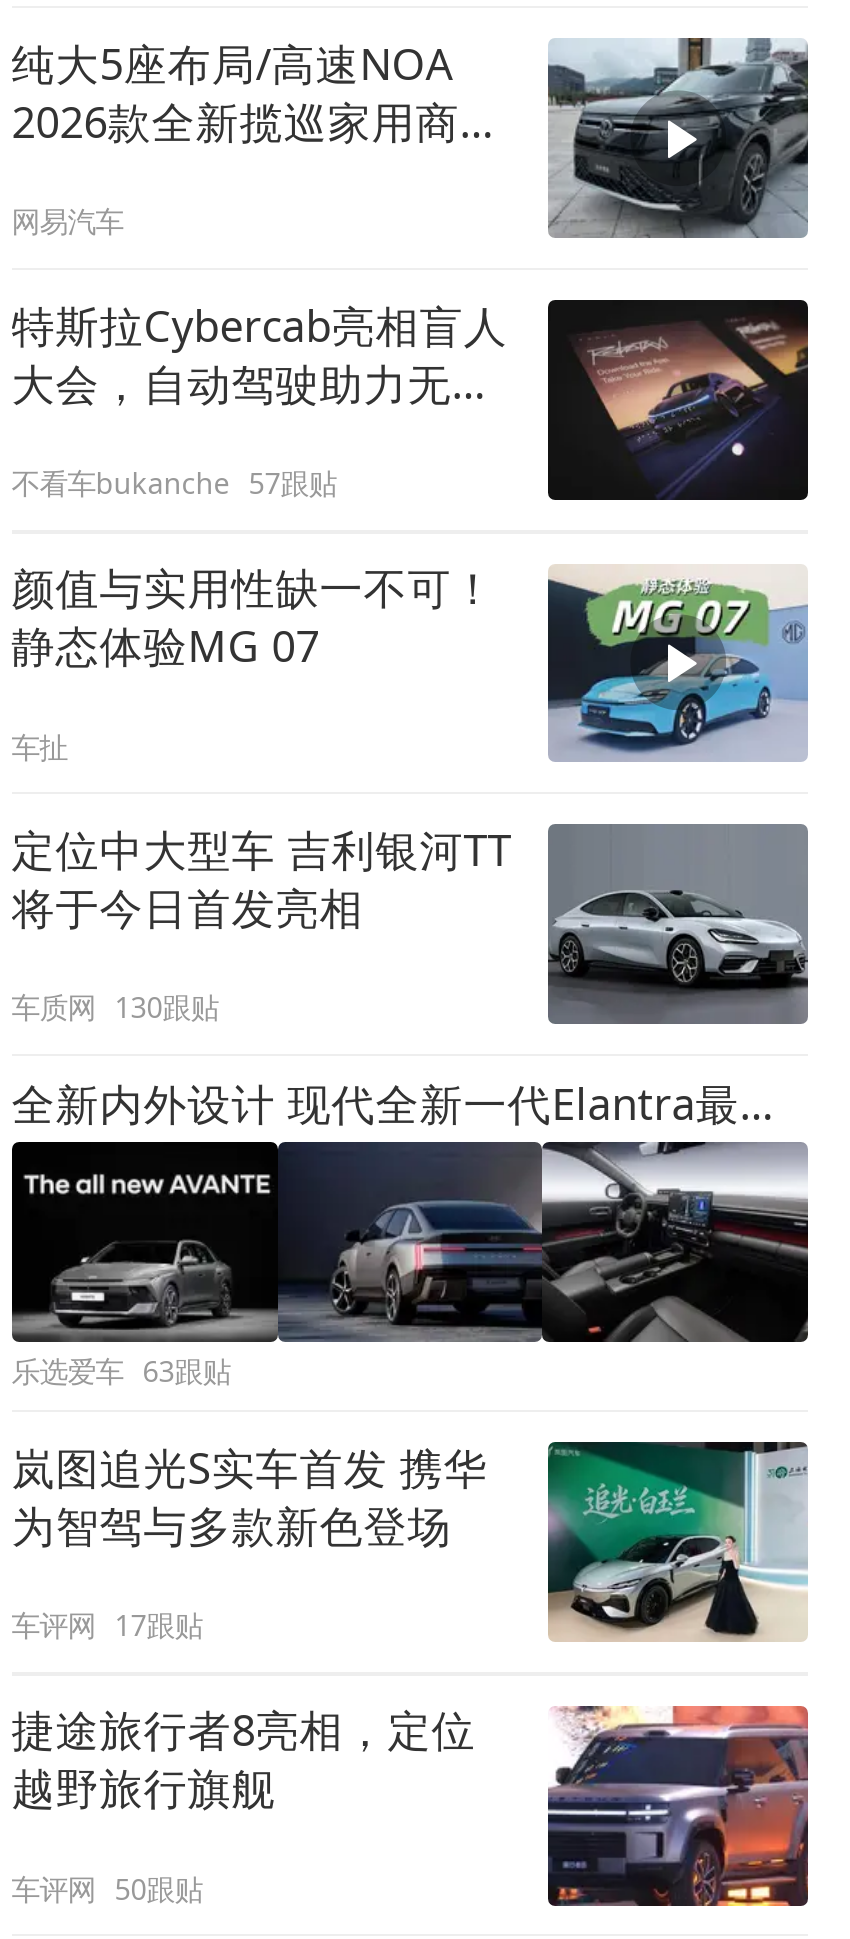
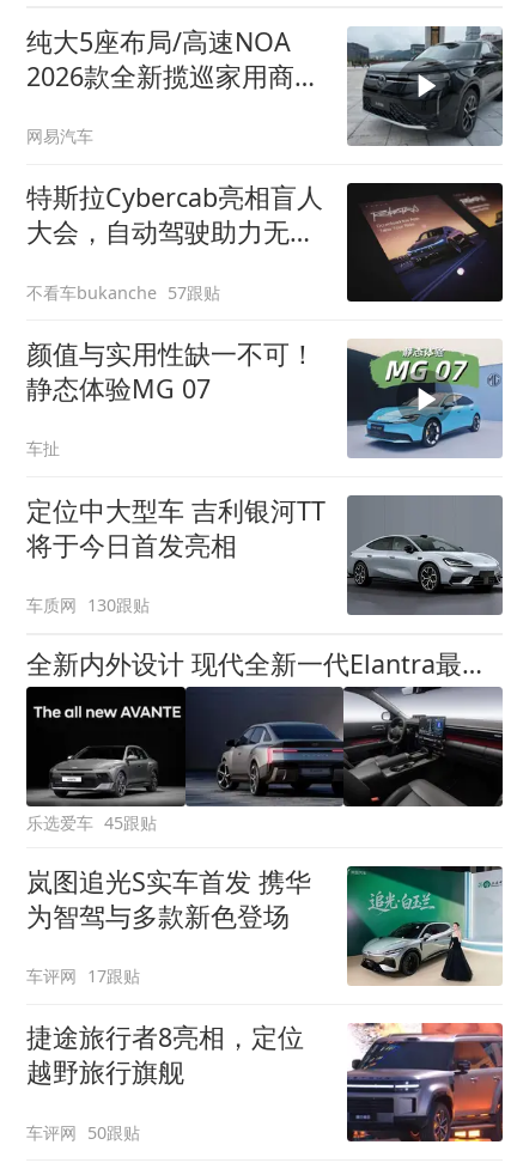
- 乐选爱车 63跟贴
+ 乐选爱车 45跟贴
